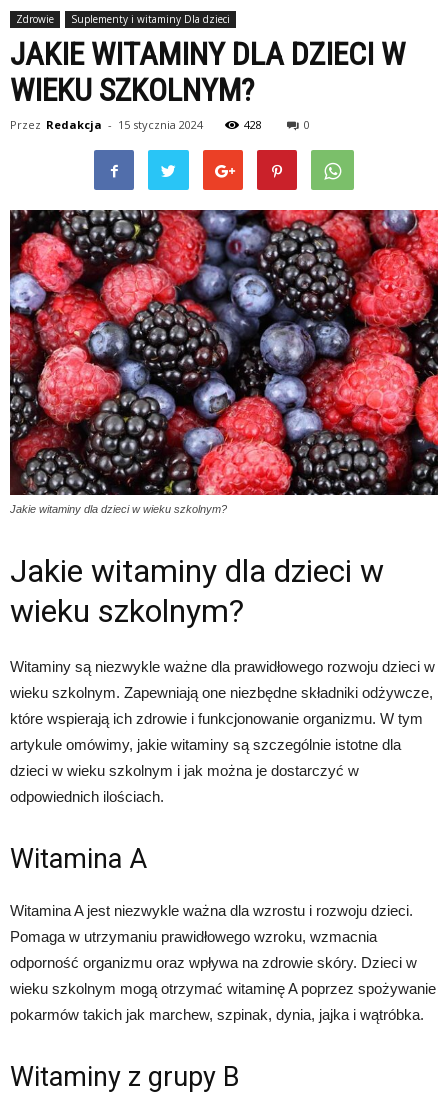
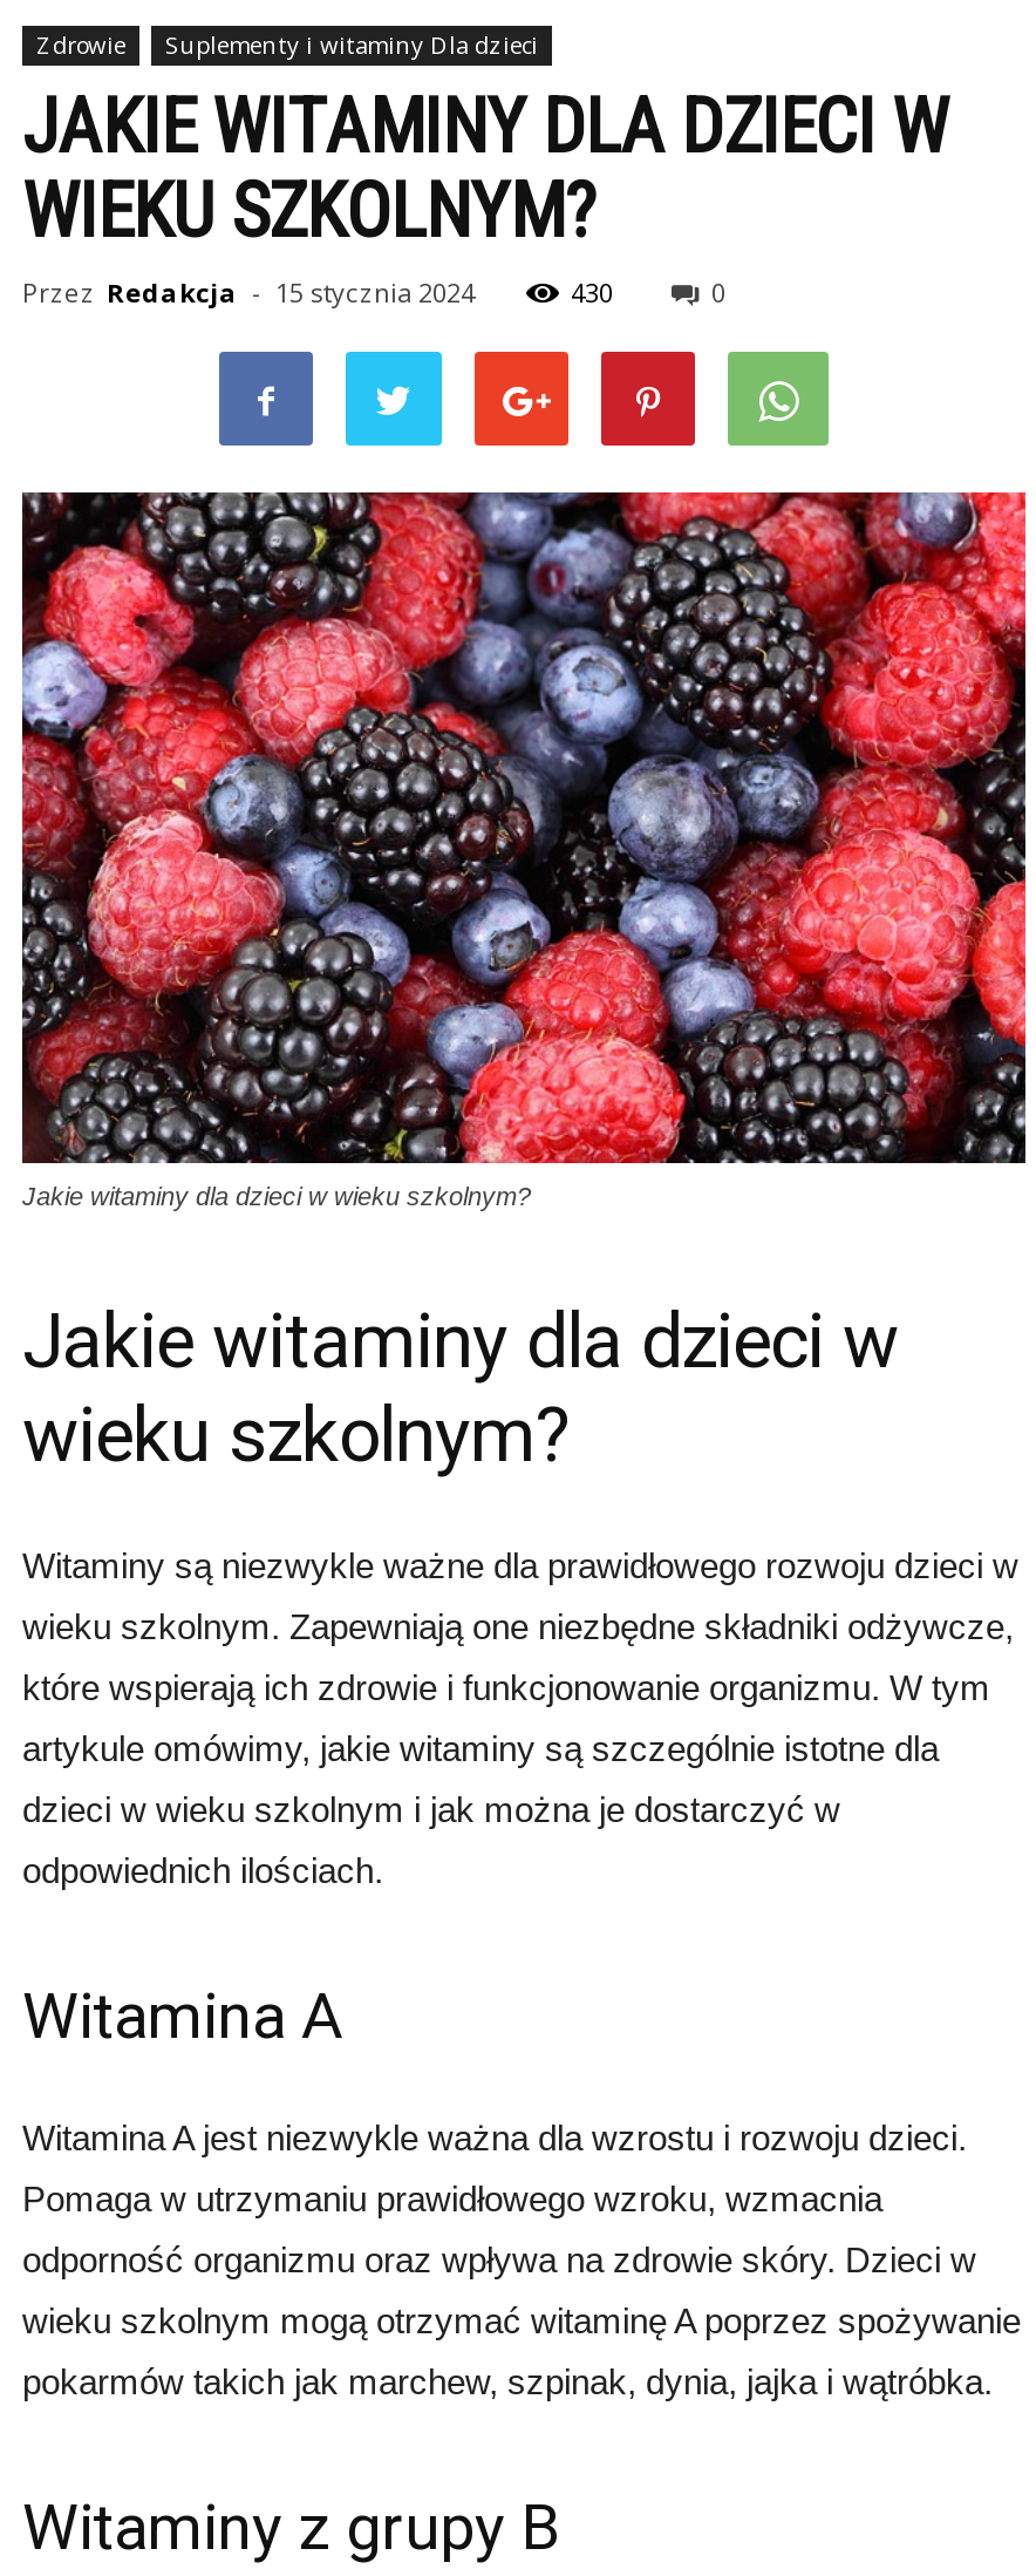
- 428
+ 430
